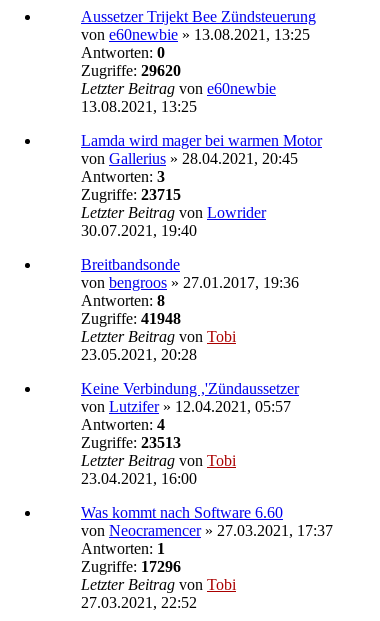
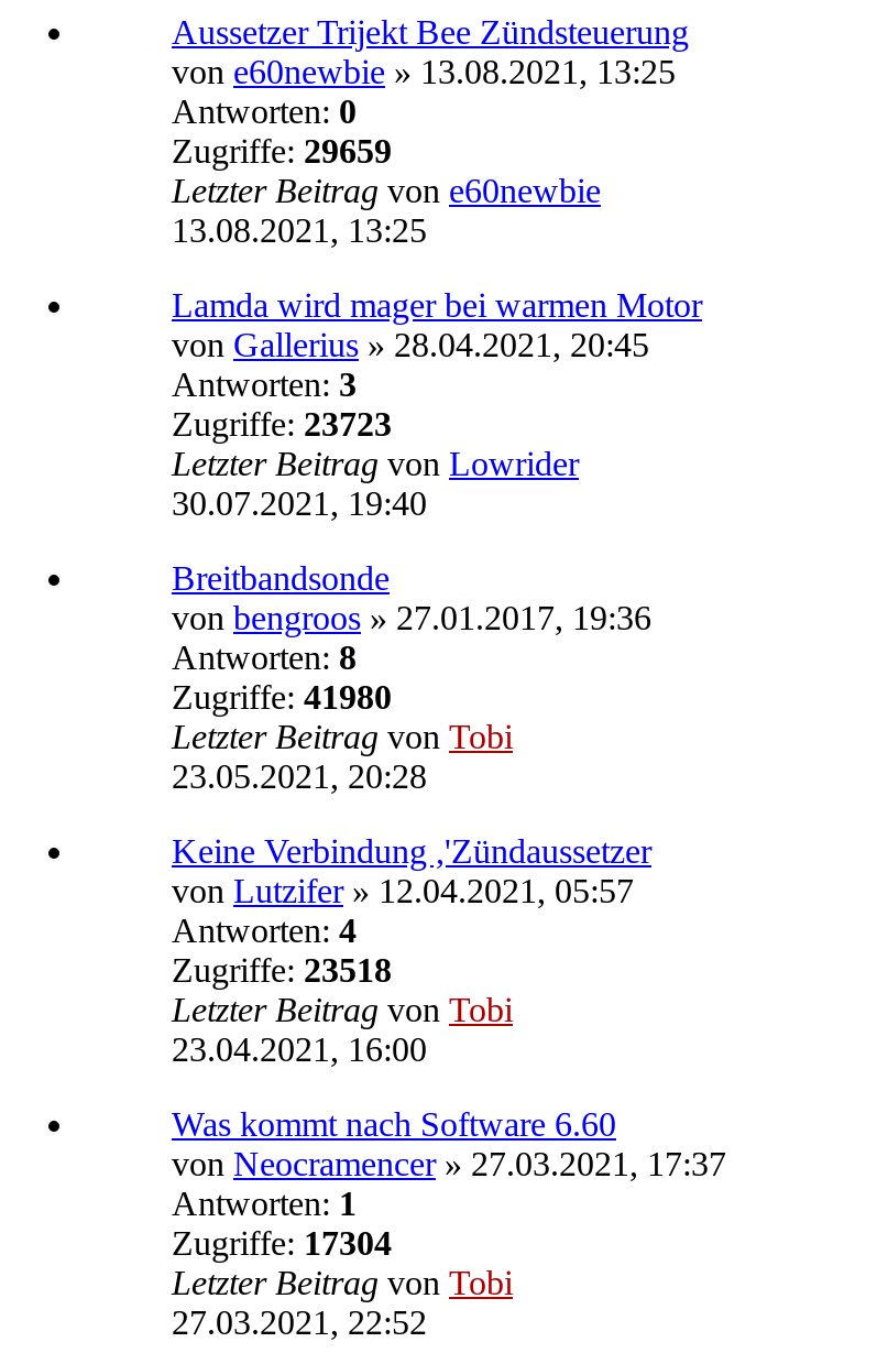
- Zugriffe: 29620
+ Zugriffe: 29659

- Zugriffe: 23715
+ Zugriffe: 23723

- Zugriffe: 41948
+ Zugriffe: 41980

- Zugriffe: 23513
+ Zugriffe: 23518

- Zugriffe: 17296
+ Zugriffe: 17304
